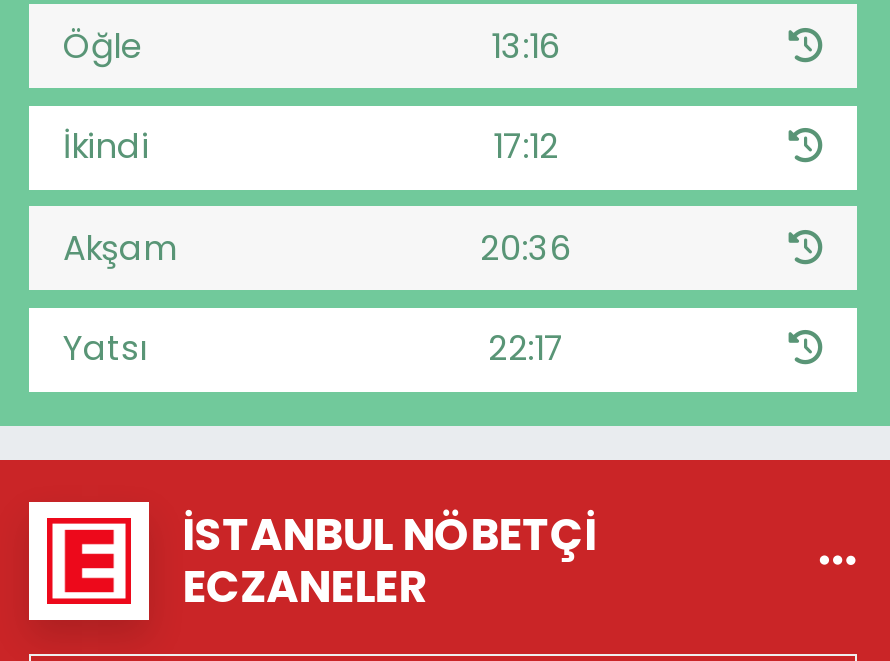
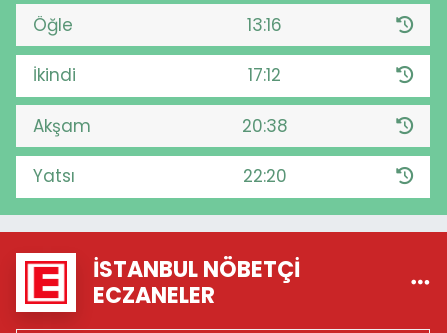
- 20:36
+ 20:38

- 22:17
+ 22:20
